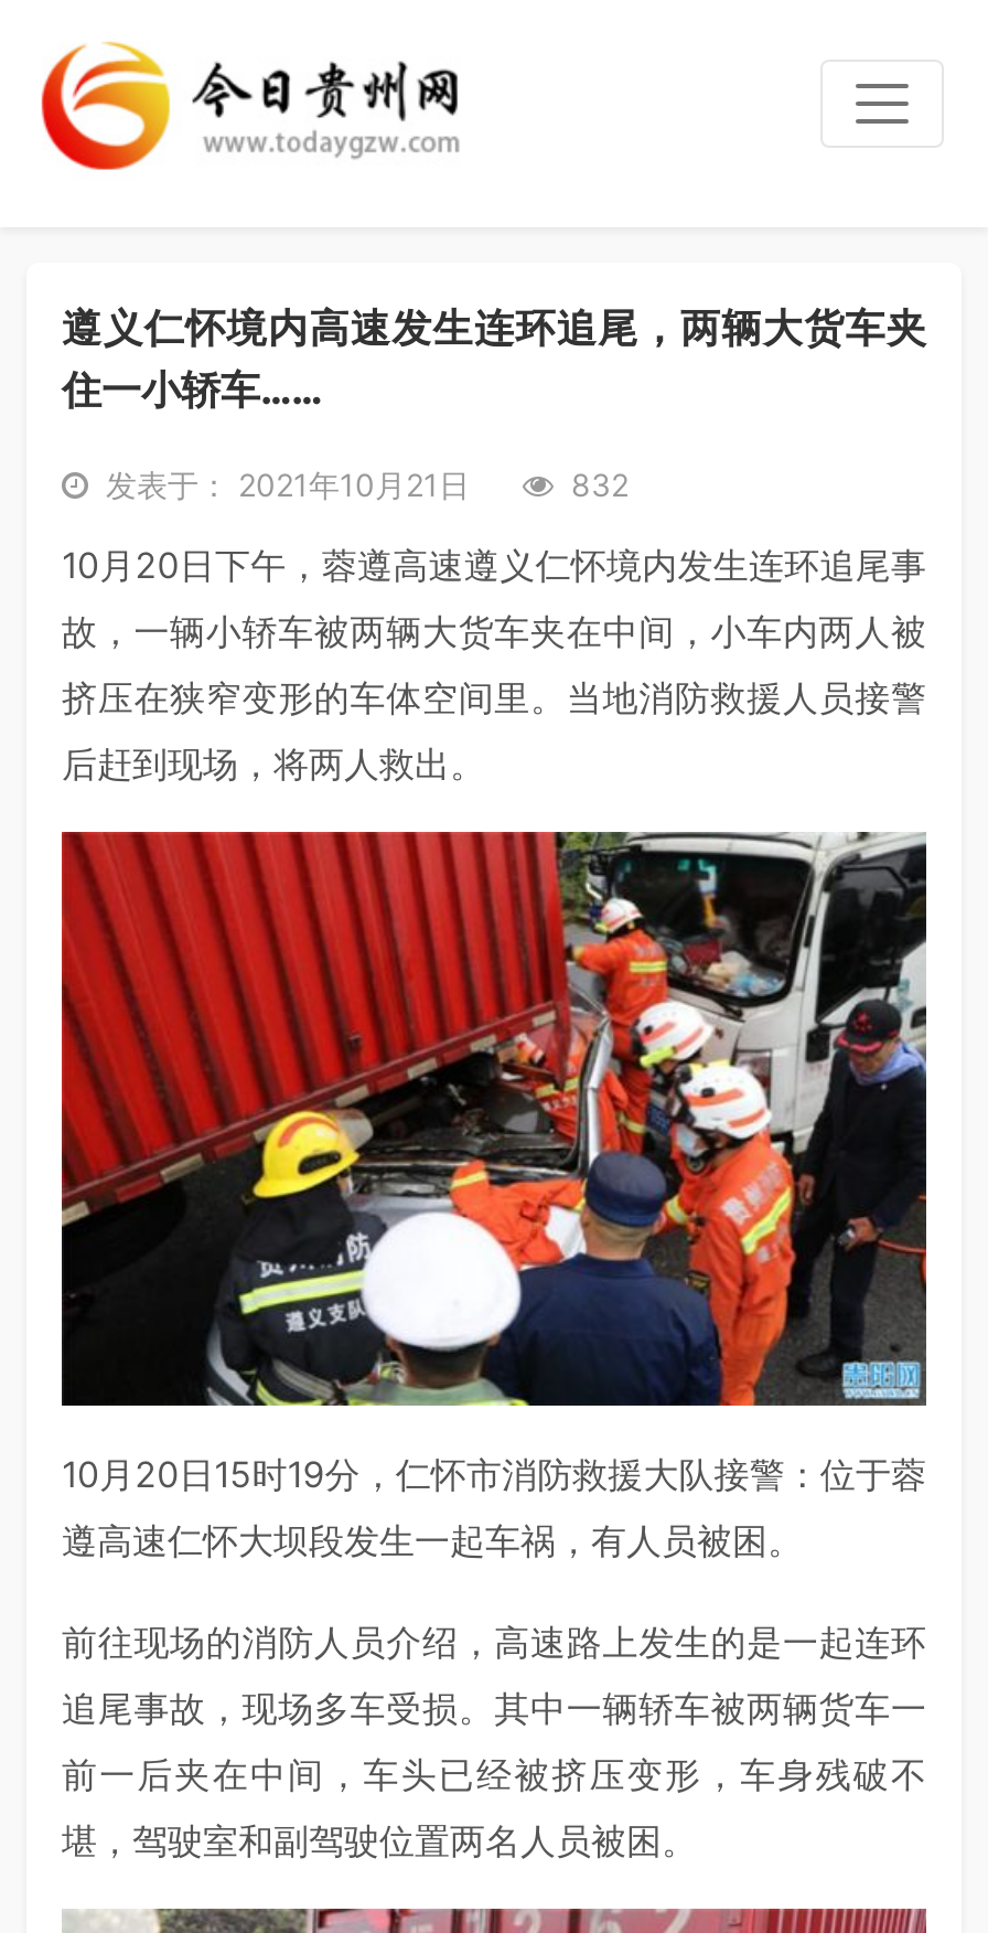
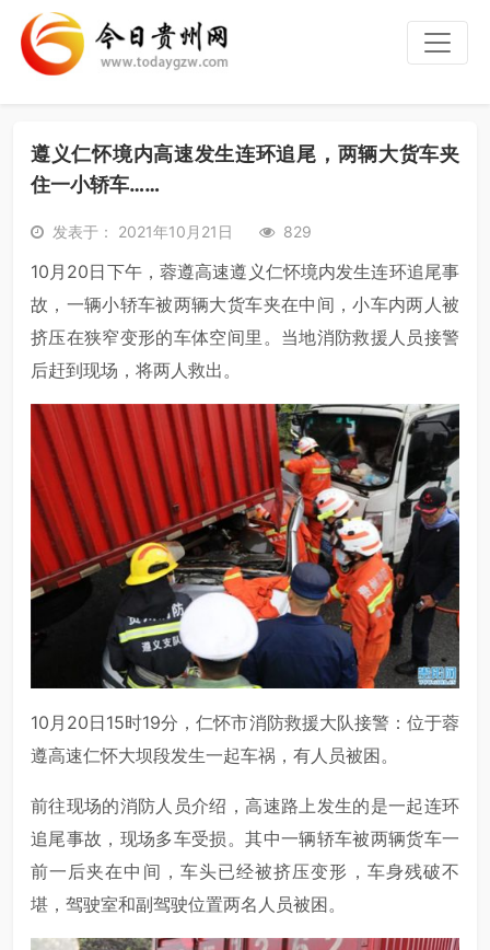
- 832
+ 829
